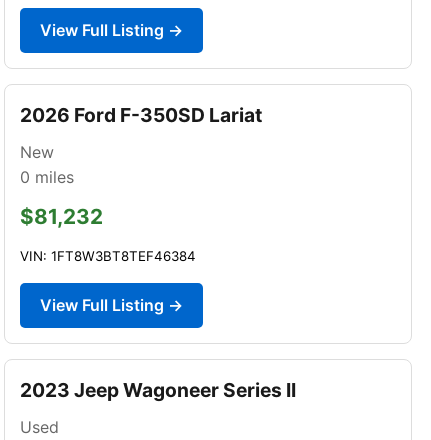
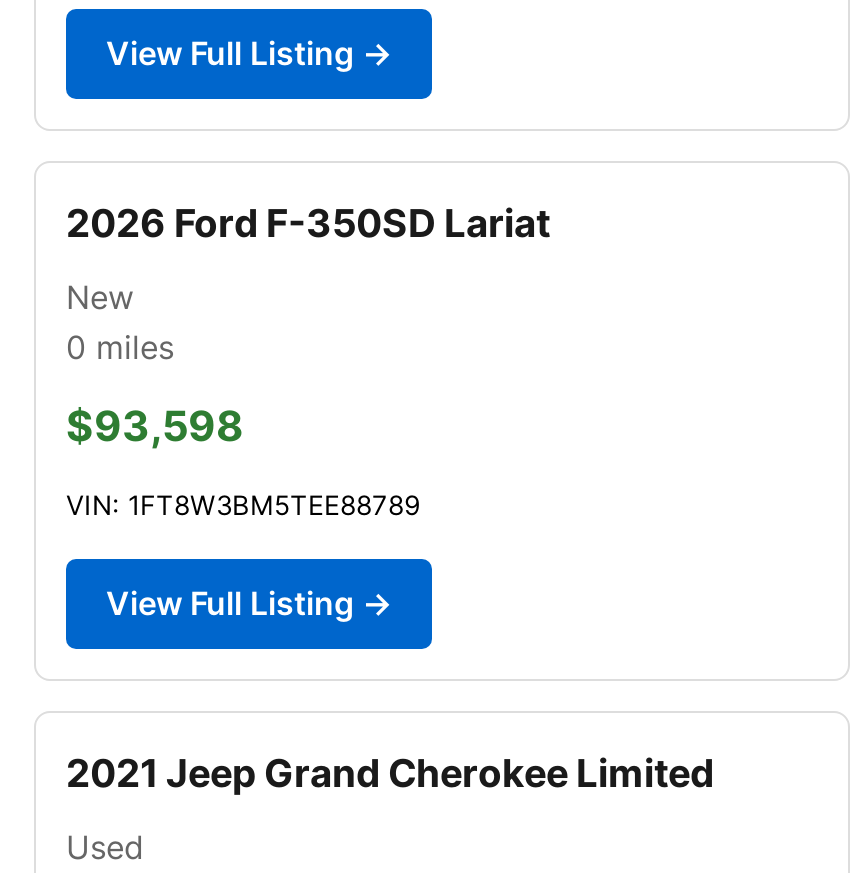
- $81,232
+ $93,598

- VIN: 1FT8W3BT8TEF46384
+ VIN: 1FT8W3BM5TEE88789

- 2023 Jeep Wagoneer Series II
+ 2021 Jeep Grand Cherokee Limited
